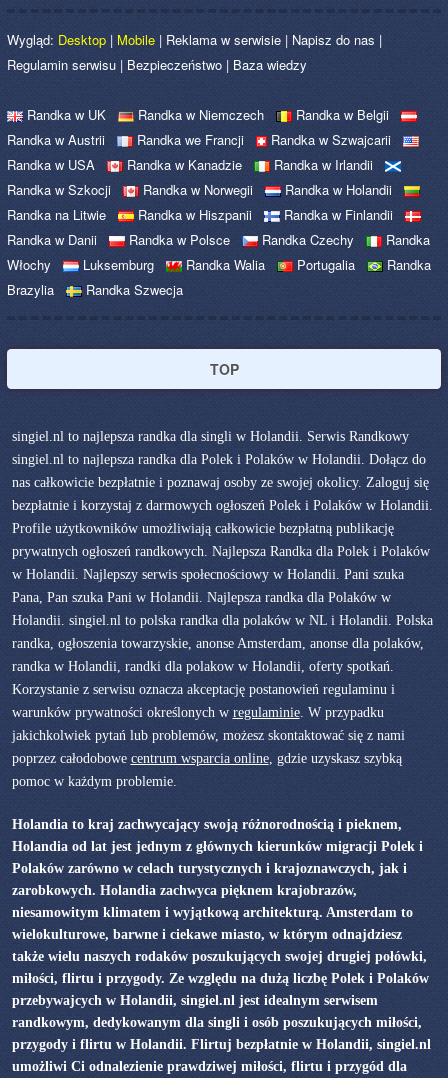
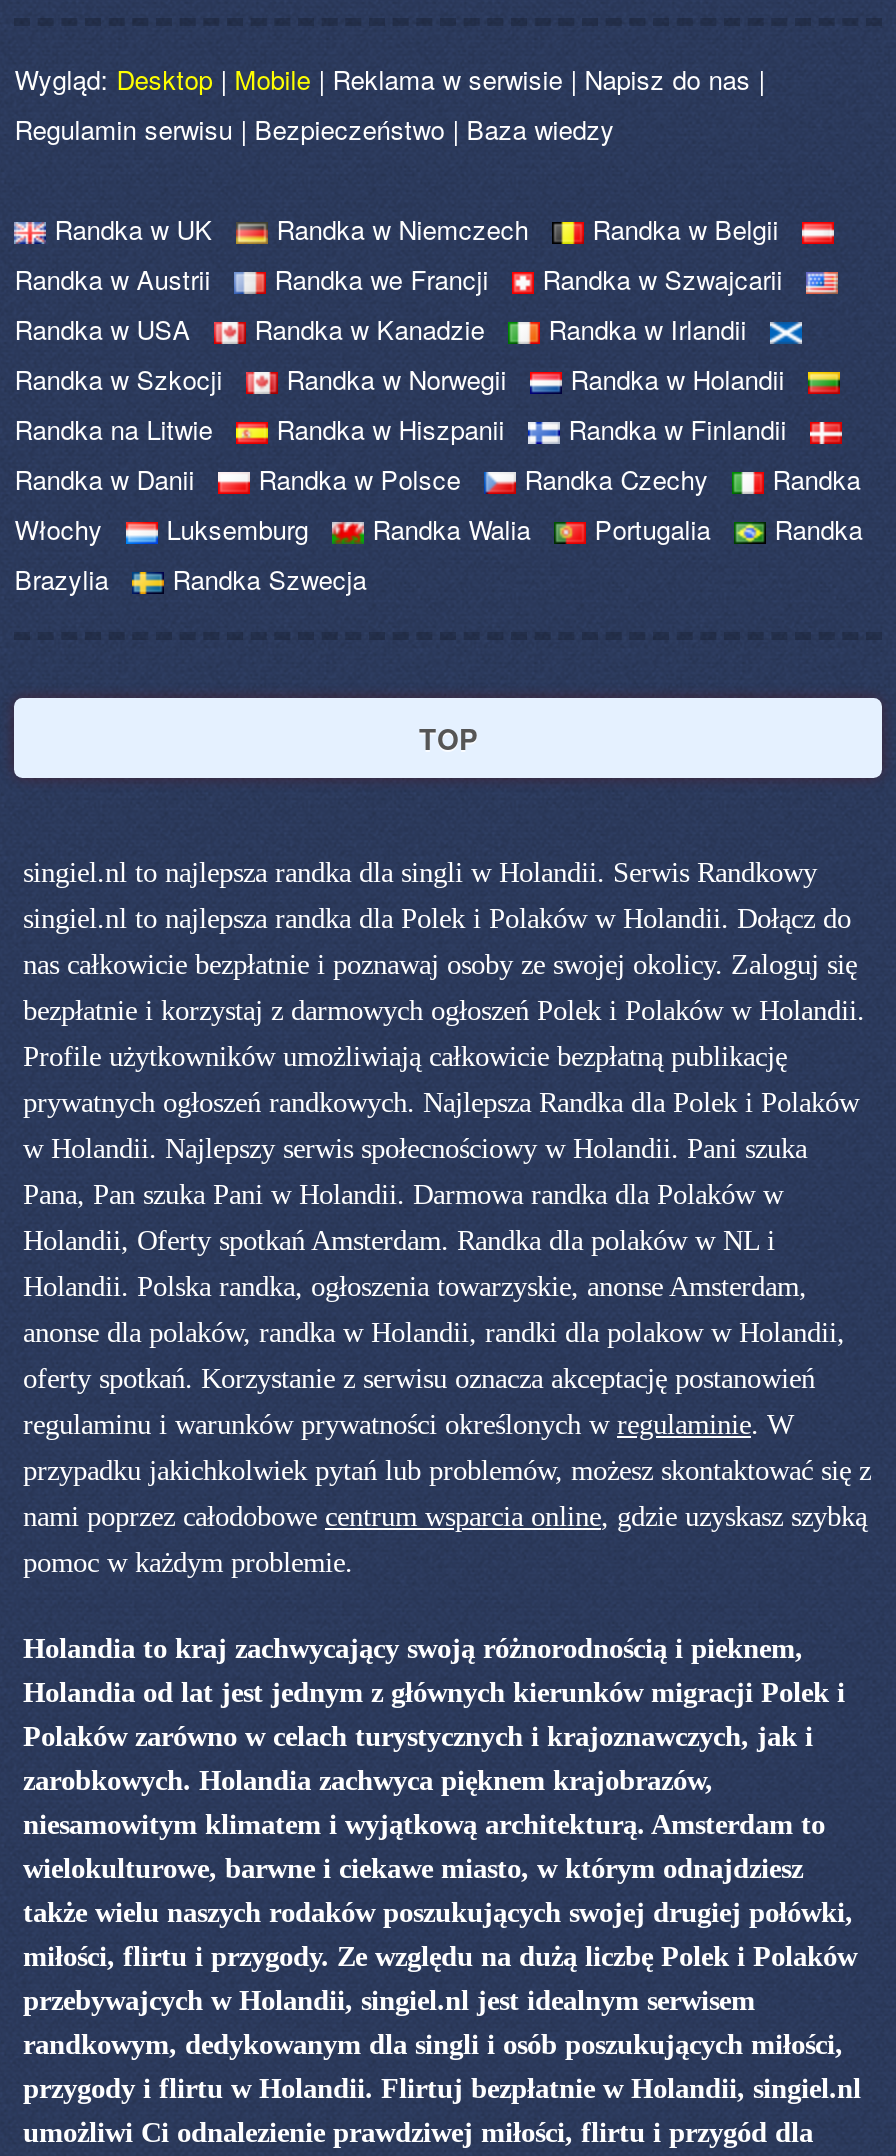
- Pana, Pan szuka Pani w Holandii. Najlepsza randka dla Polaków w
- Holandii. singiel.nl to polska randka dla polaków w NL i Holandii. Polska
- randka, ogłoszenia towarzyskie, anonse Amsterdam, anonse dla polaków,
- randka w Holandii, randki dla polakow w Holandii, oferty spotkań.
- Korzystanie z serwisu oznacza akceptację postanowień regulaminu i
- warunków prywatności określonych w regulaminie. W przypadku
- jakichkolwiek pytań lub problemów, możesz skontaktować się z nami
- poprzez całodobowe centrum wsparcia online, gdzie uzyskasz szybką
+ Pana, Pan szuka Pani w Holandii. Darmowa randka dla Polaków w
+ Holandii, Oferty spotkań Amsterdam. Randka dla polaków w NL i
+ Holandii. Polska randka, ogłoszenia towarzyskie, anonse Amsterdam,
+ anonse dla polaków, randka w Holandii, randki dla polakow w Holandii,
+ oferty spotkań. Korzystanie z serwisu oznacza akceptację postanowień
+ regulaminu i warunków prywatności określonych w regulaminie. W
+ przypadku jakichkolwiek pytań lub problemów, możesz skontaktować się z
+ nami poprzez całodobowe centrum wsparcia online, gdzie uzyskasz szybką
